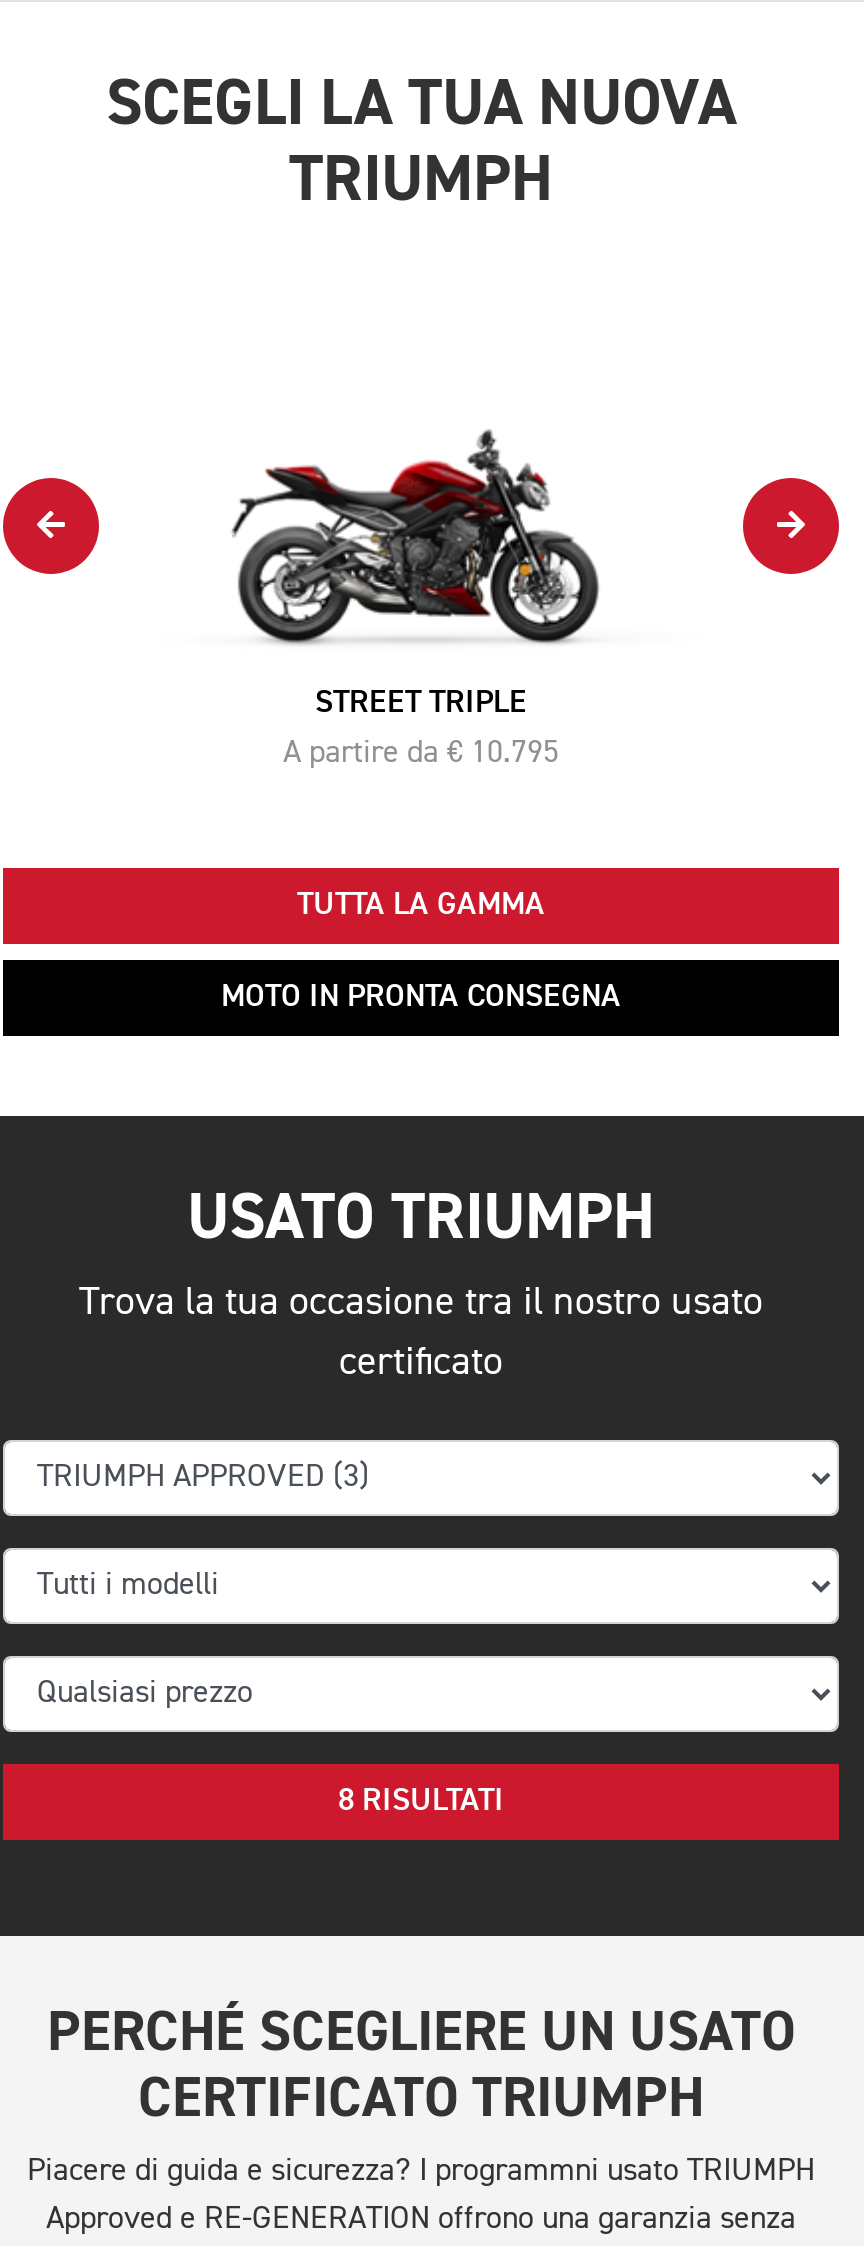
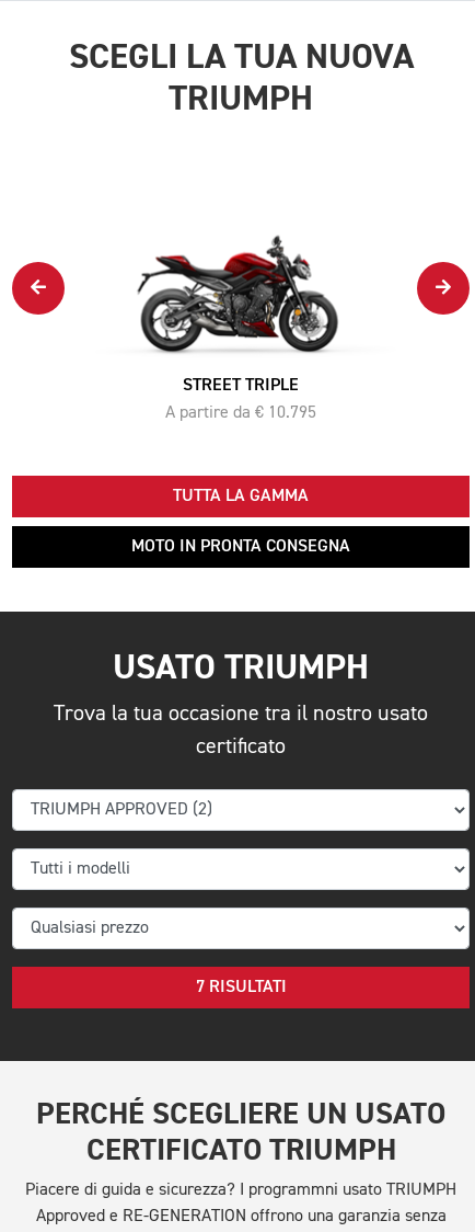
- 8 RISULTATI
+ 7 RISULTATI
